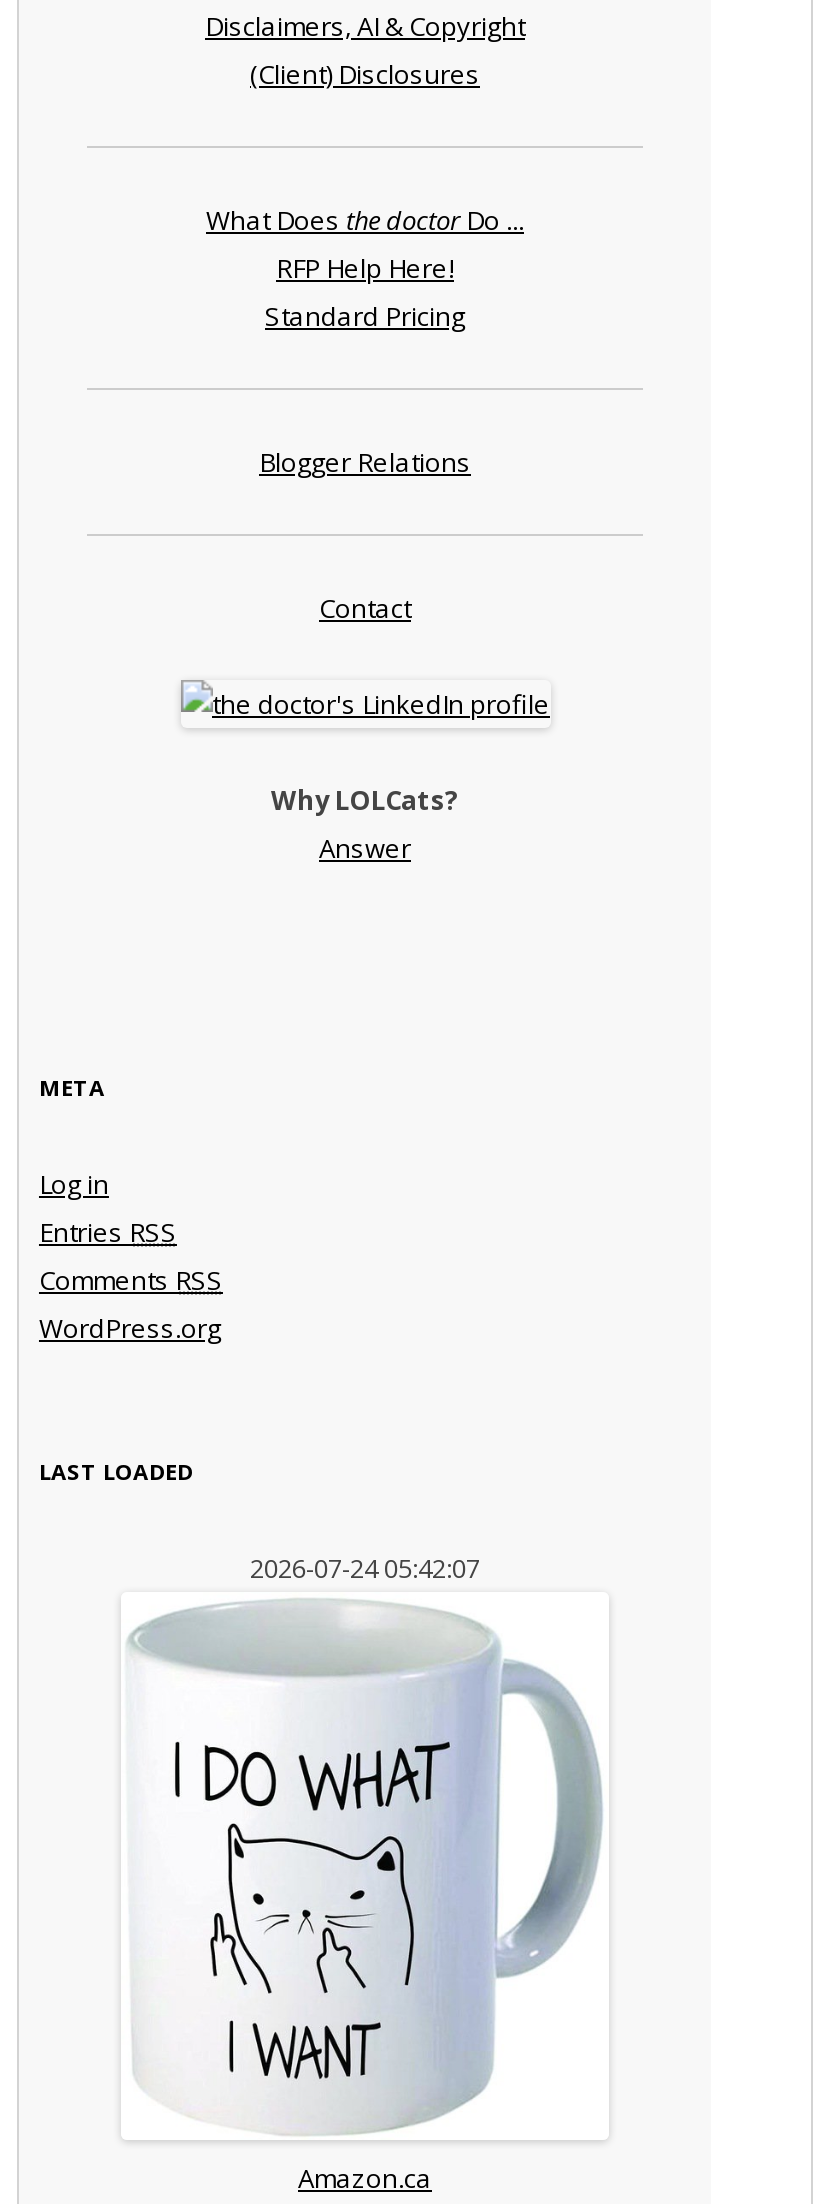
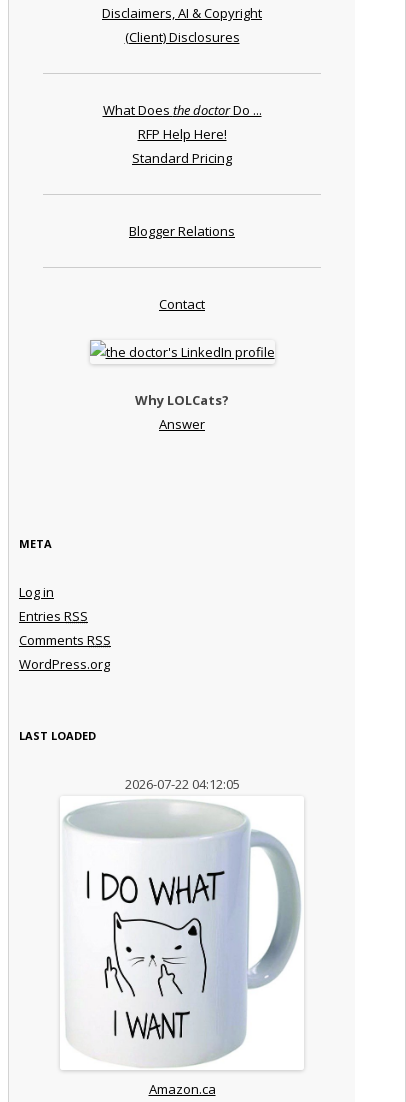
- 2026-07-24 05:42:07
+ 2026-07-22 04:12:05
